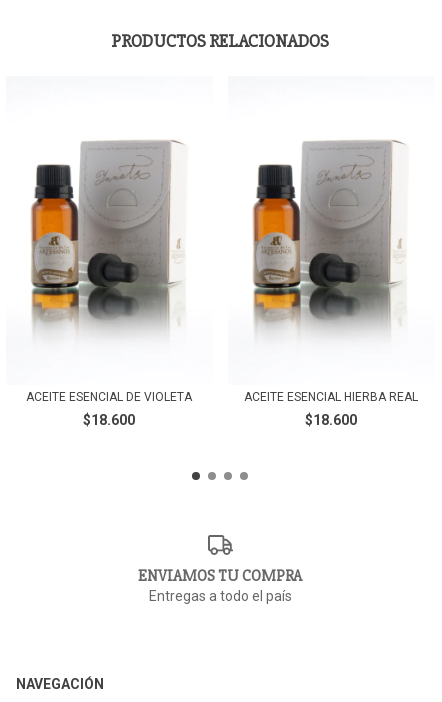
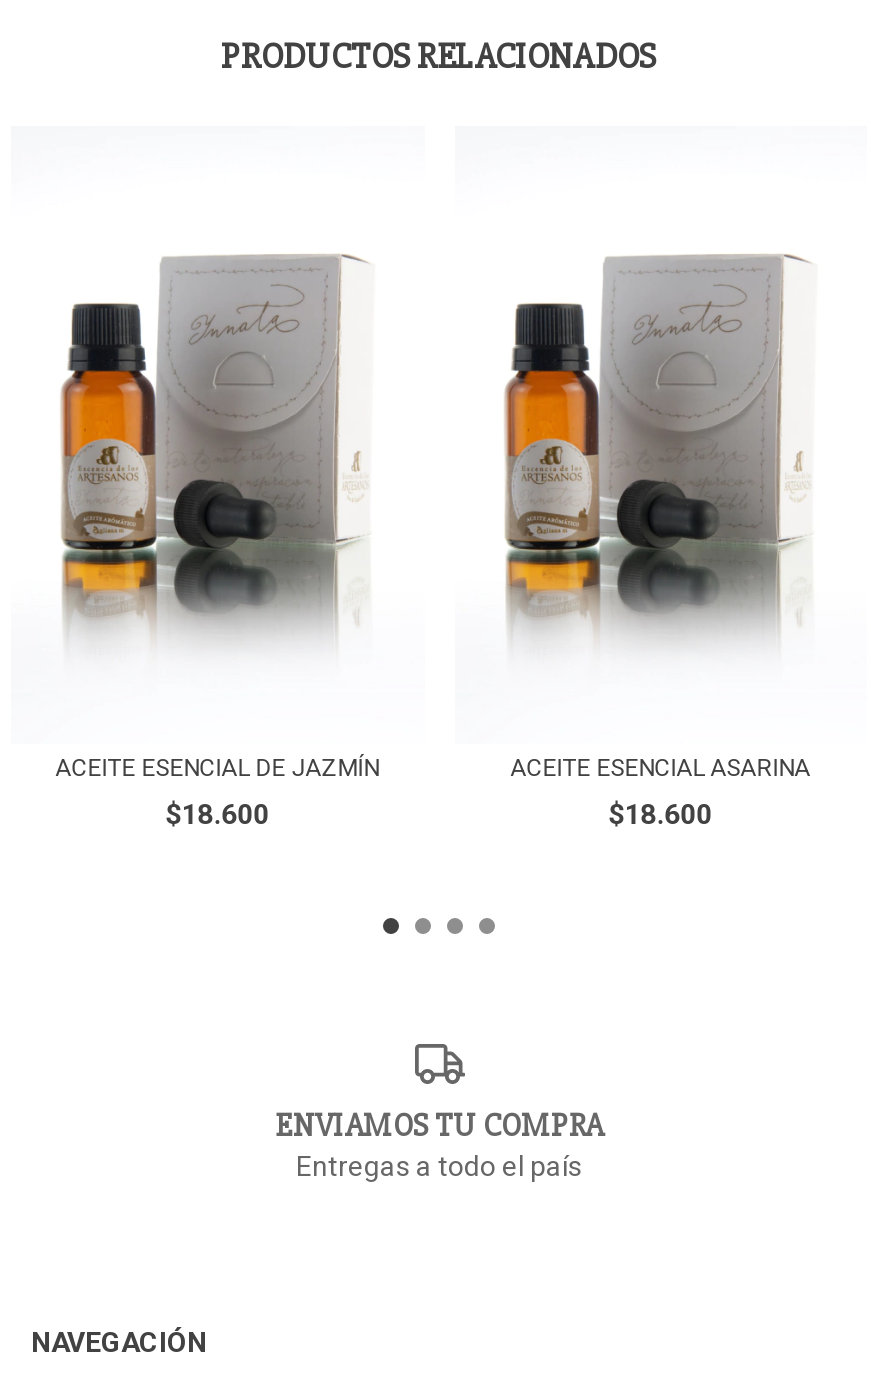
- ACEITE ESENCIAL DE VIOLETA
+ ACEITE ESENCIAL DE JAZMÍN

- ACEITE ESENCIAL HIERBA REAL
+ ACEITE ESENCIAL ASARINA
